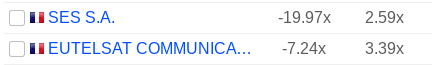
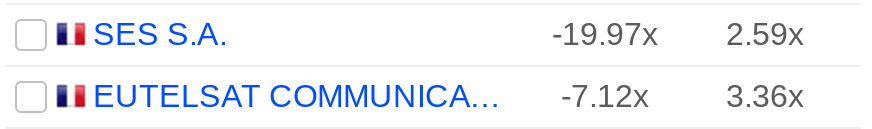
- -7.24x
- 3.39x
+ -7.12x
+ 3.36x
